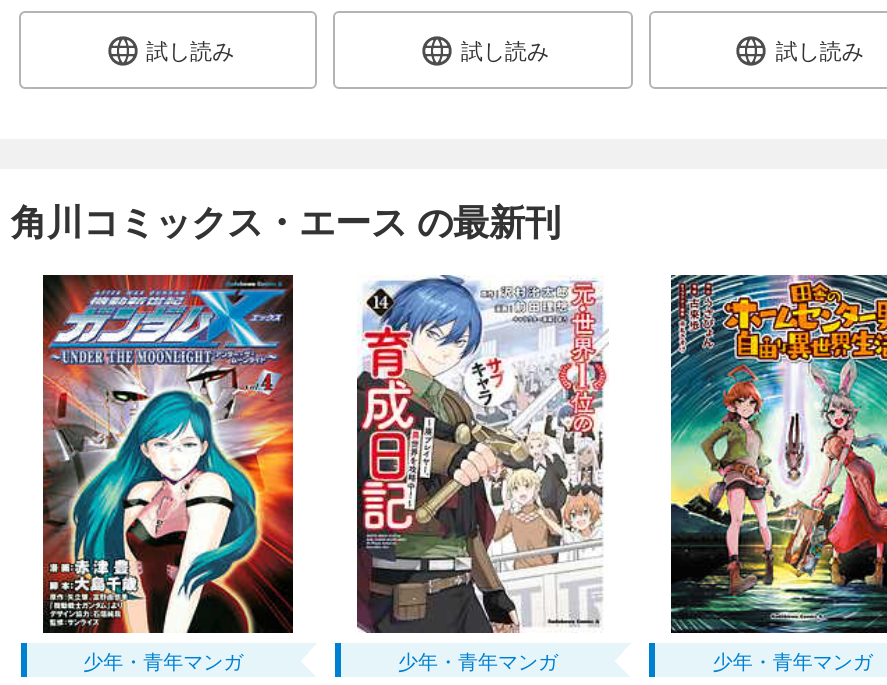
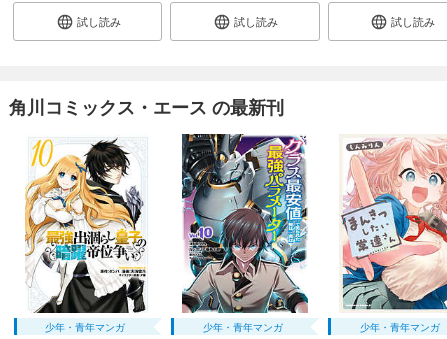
- [image]
+ [image]

- [image]
+ [image]

- [image]
+ [image]
